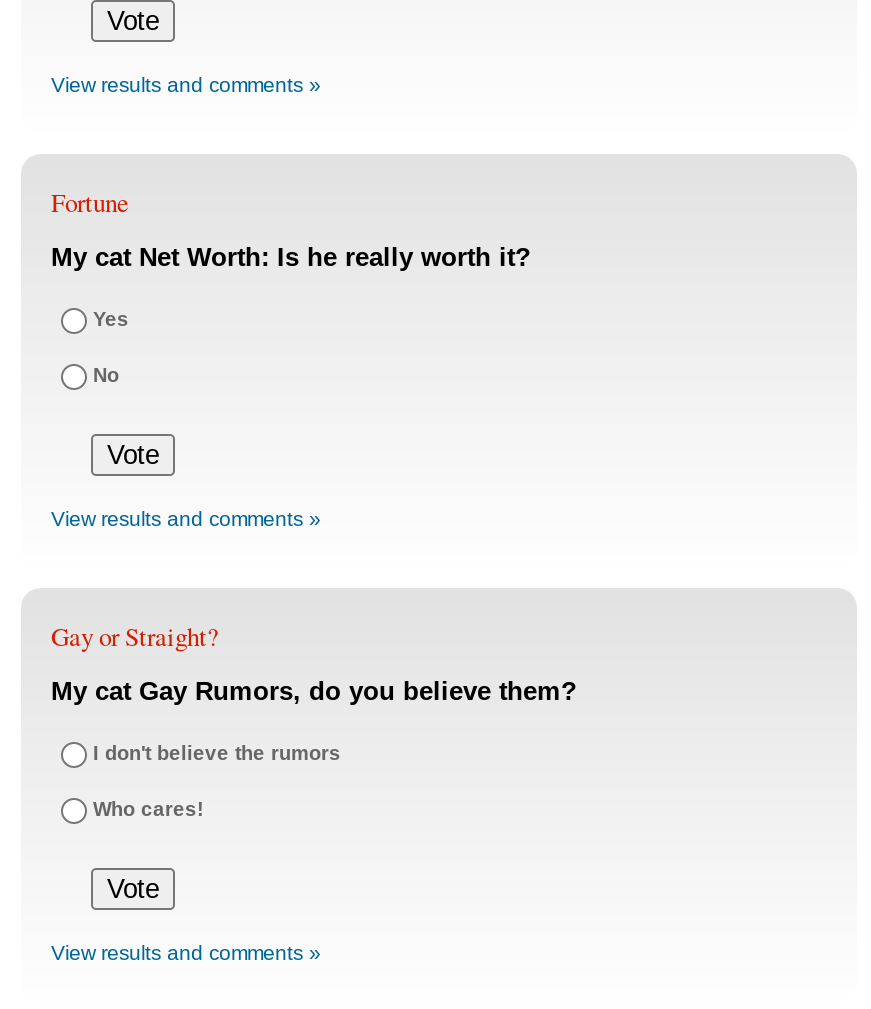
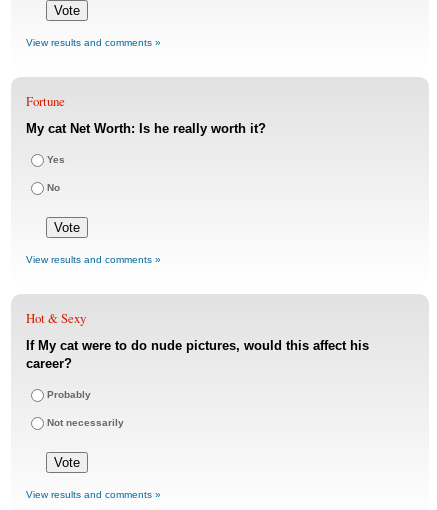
- Gay or Straight?
+ Hot & Sexy

- My cat Gay Rumors, do you believe them?
+ If My cat were to do nude pictures, would this affect his
+ career?

- I don't believe the rumors
+ Probably

- Who cares!
+ Not necessarily
